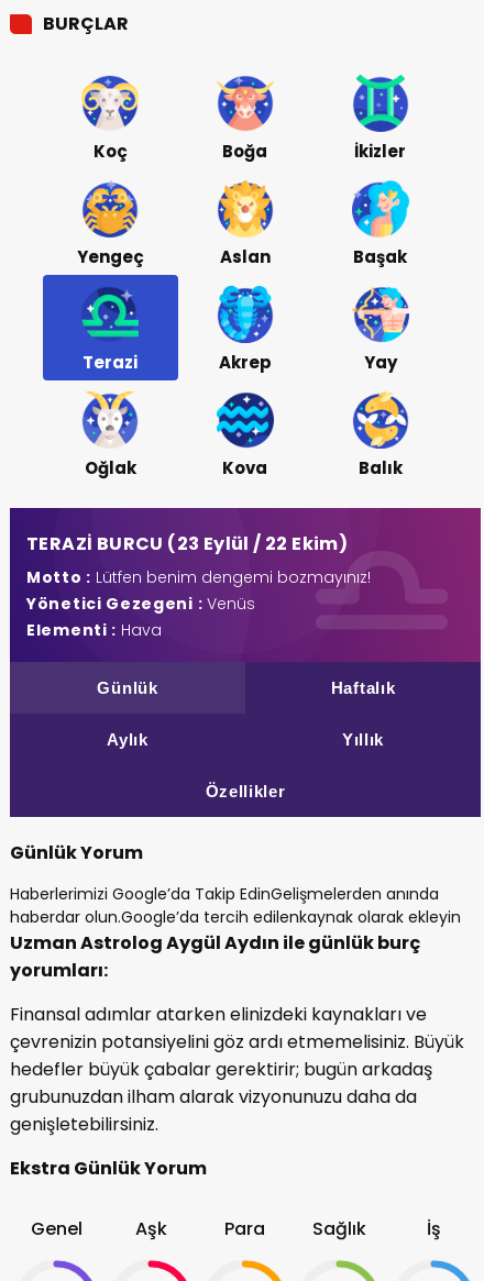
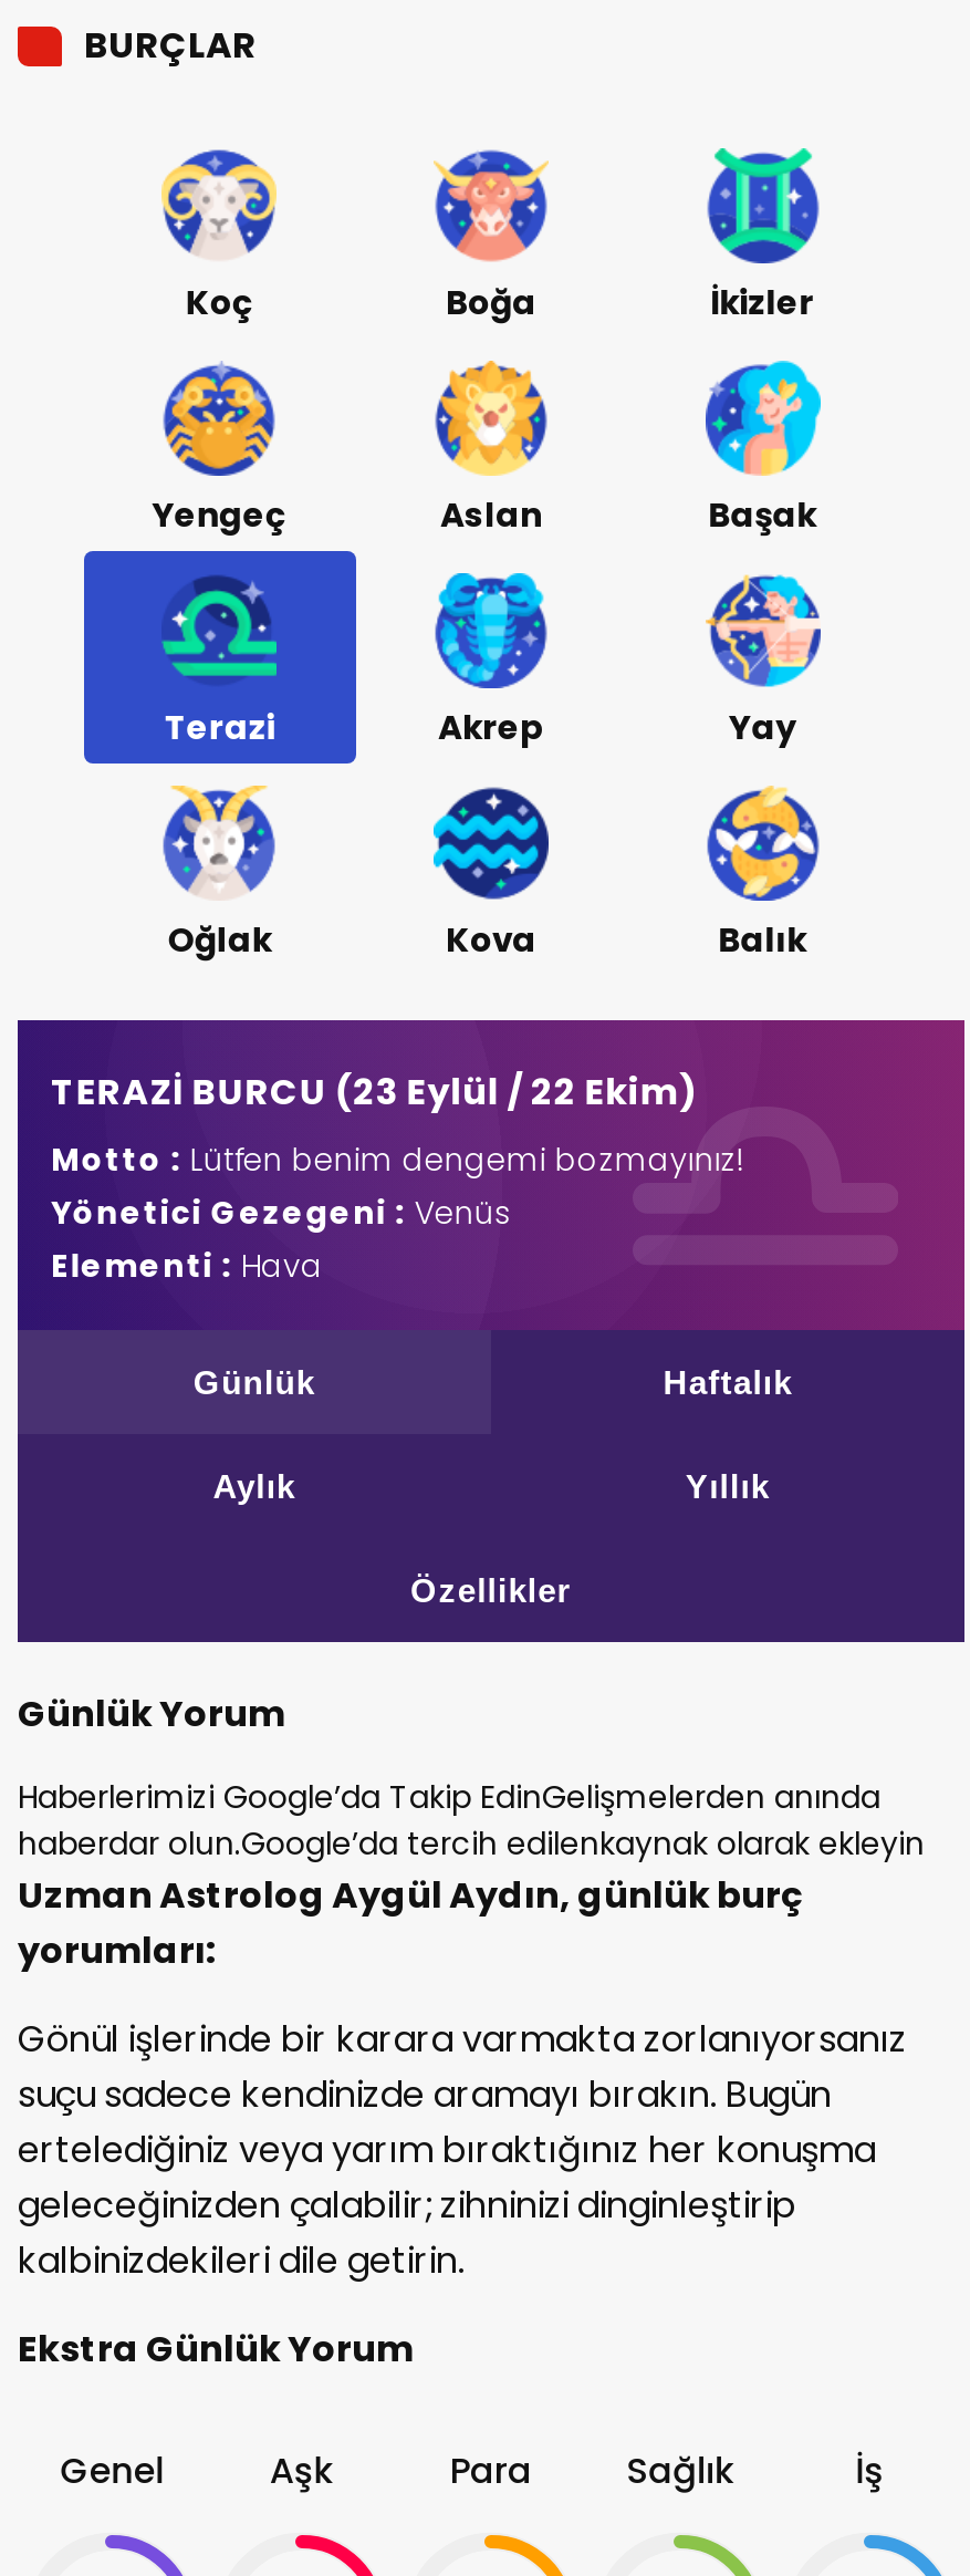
- Uzman Astrolog Aygül Aydın ile günlük burç
+ Uzman Astrolog Aygül Aydın, günlük burç

- Finansal adımlar atarken elinizdeki kaynakları ve
- çevrenizin potansiyelini göz ardı etmemelisiniz. Büyük
- hedefler büyük çabalar gerektirir; bugün arkadaş
- grubunuzdan ilham alarak vizyonunuzu daha da
- genişletebilirsiniz.
+ Gönül işlerinde bir karara varmakta zorlanıyorsanız
+ suçu sadece kendinizde aramayı bırakın. Bugün
+ ertelediğiniz veya yarım bıraktığınız her konuşma
+ geleceğinizden çalabilir; zihninizi dinginleştirip
+ kalbinizdekileri dile getirin.
